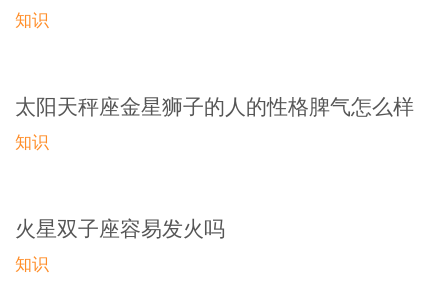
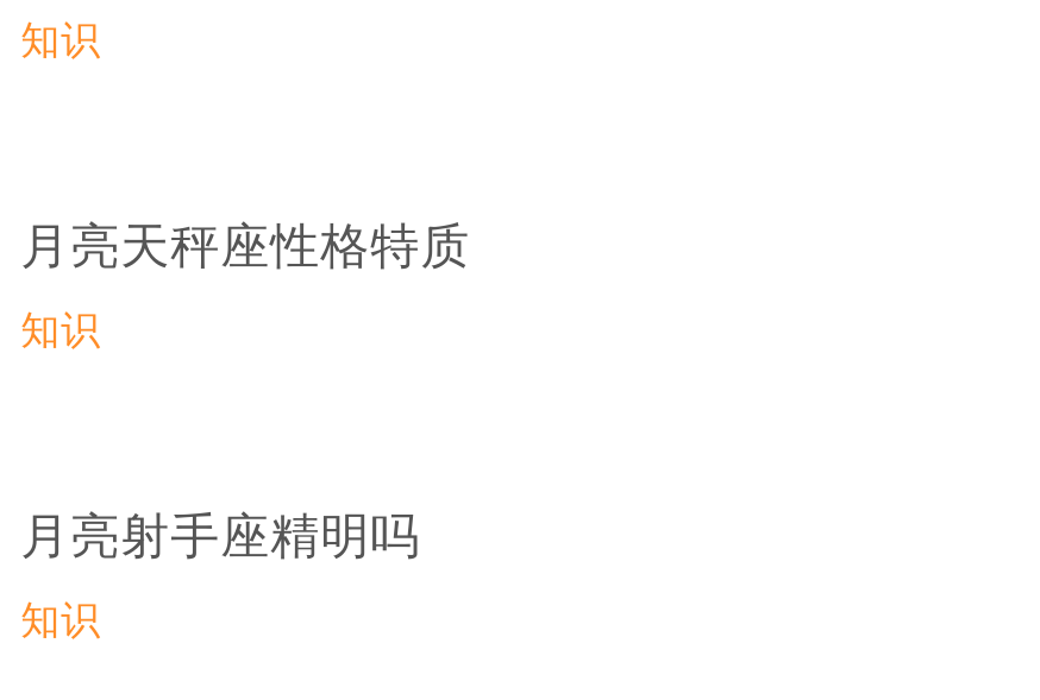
- 太阳天秤座金星狮子的人的性格脾气怎么样
+ 月亮天秤座性格特质

- 火星双子座容易发火吗
+ 月亮射手座精明吗
